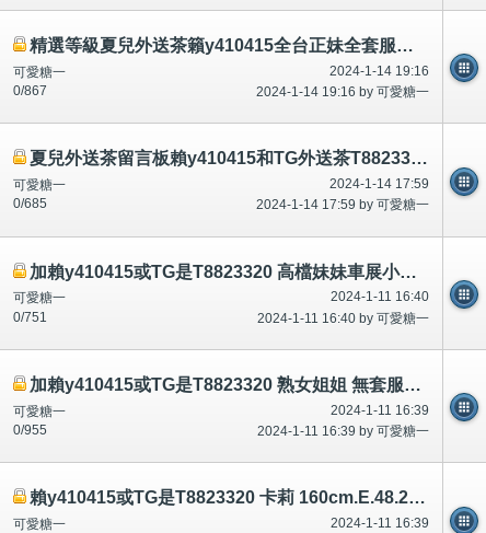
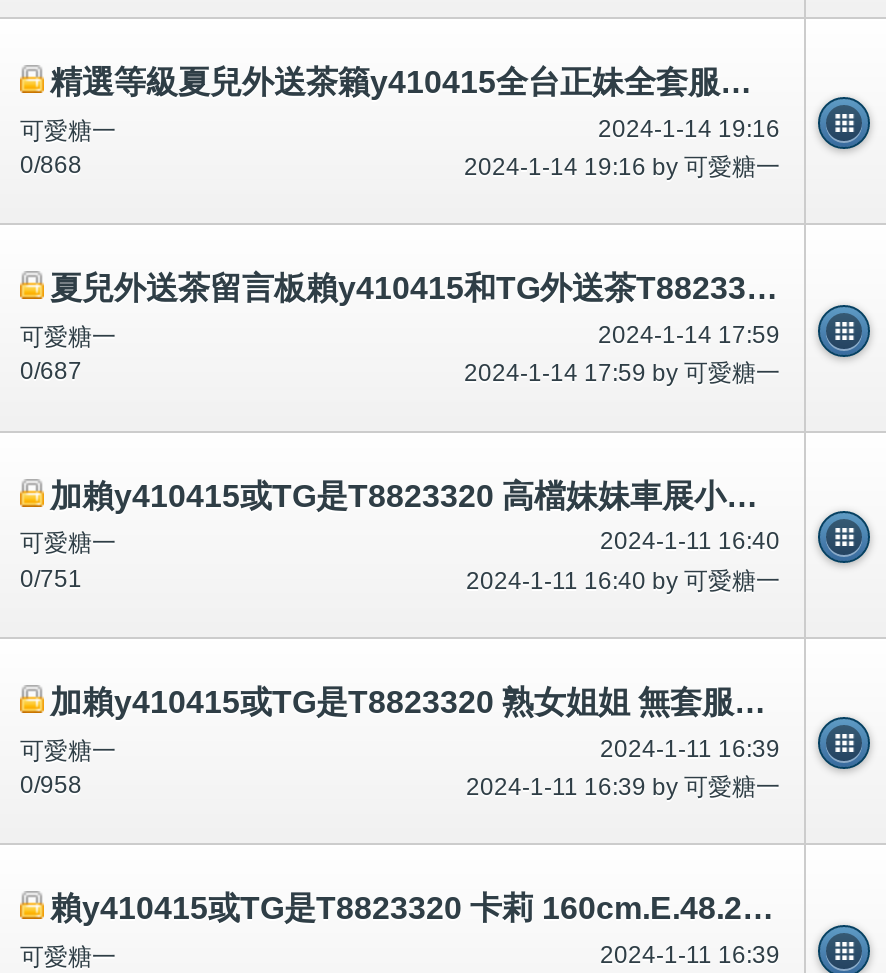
- 0/867
+ 0/868

- 0/685
+ 0/687

- 0/955
+ 0/958
